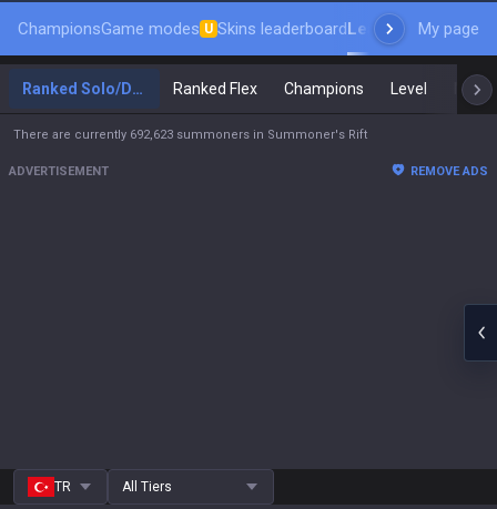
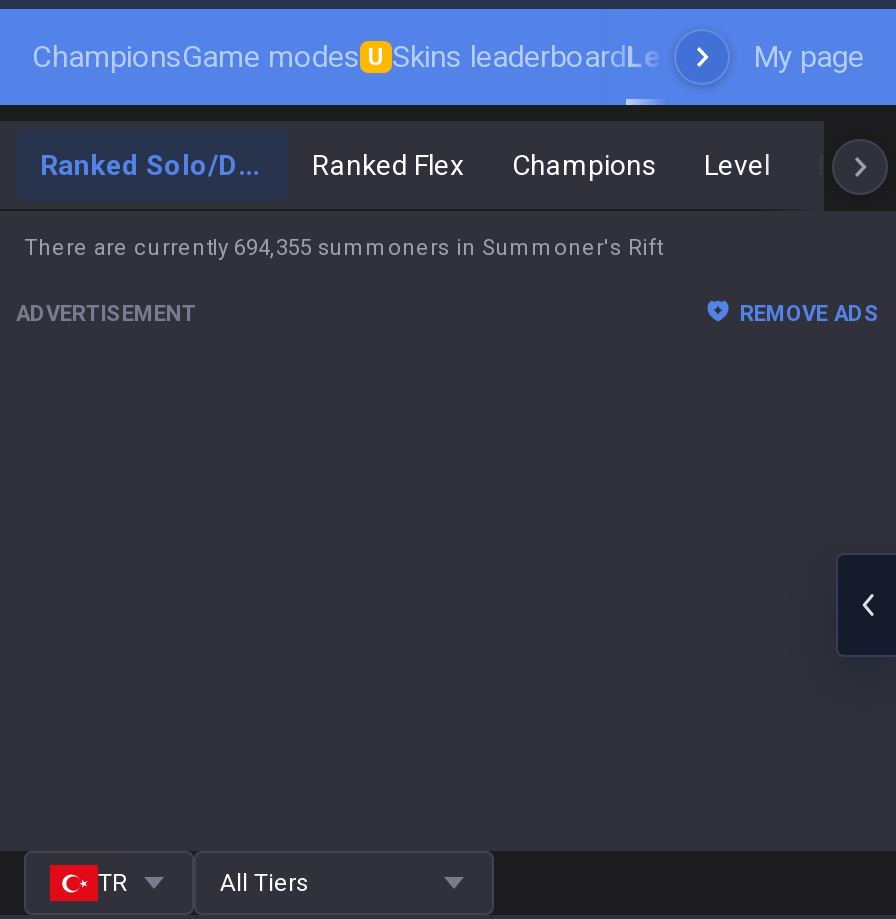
- There are currently 692,623 summoners in Summoner's Rift
+ There are currently 694,355 summoners in Summoner's Rift
